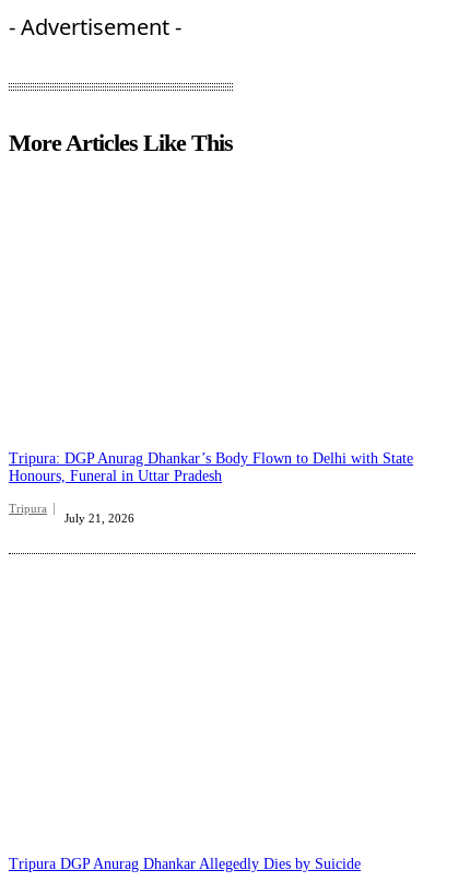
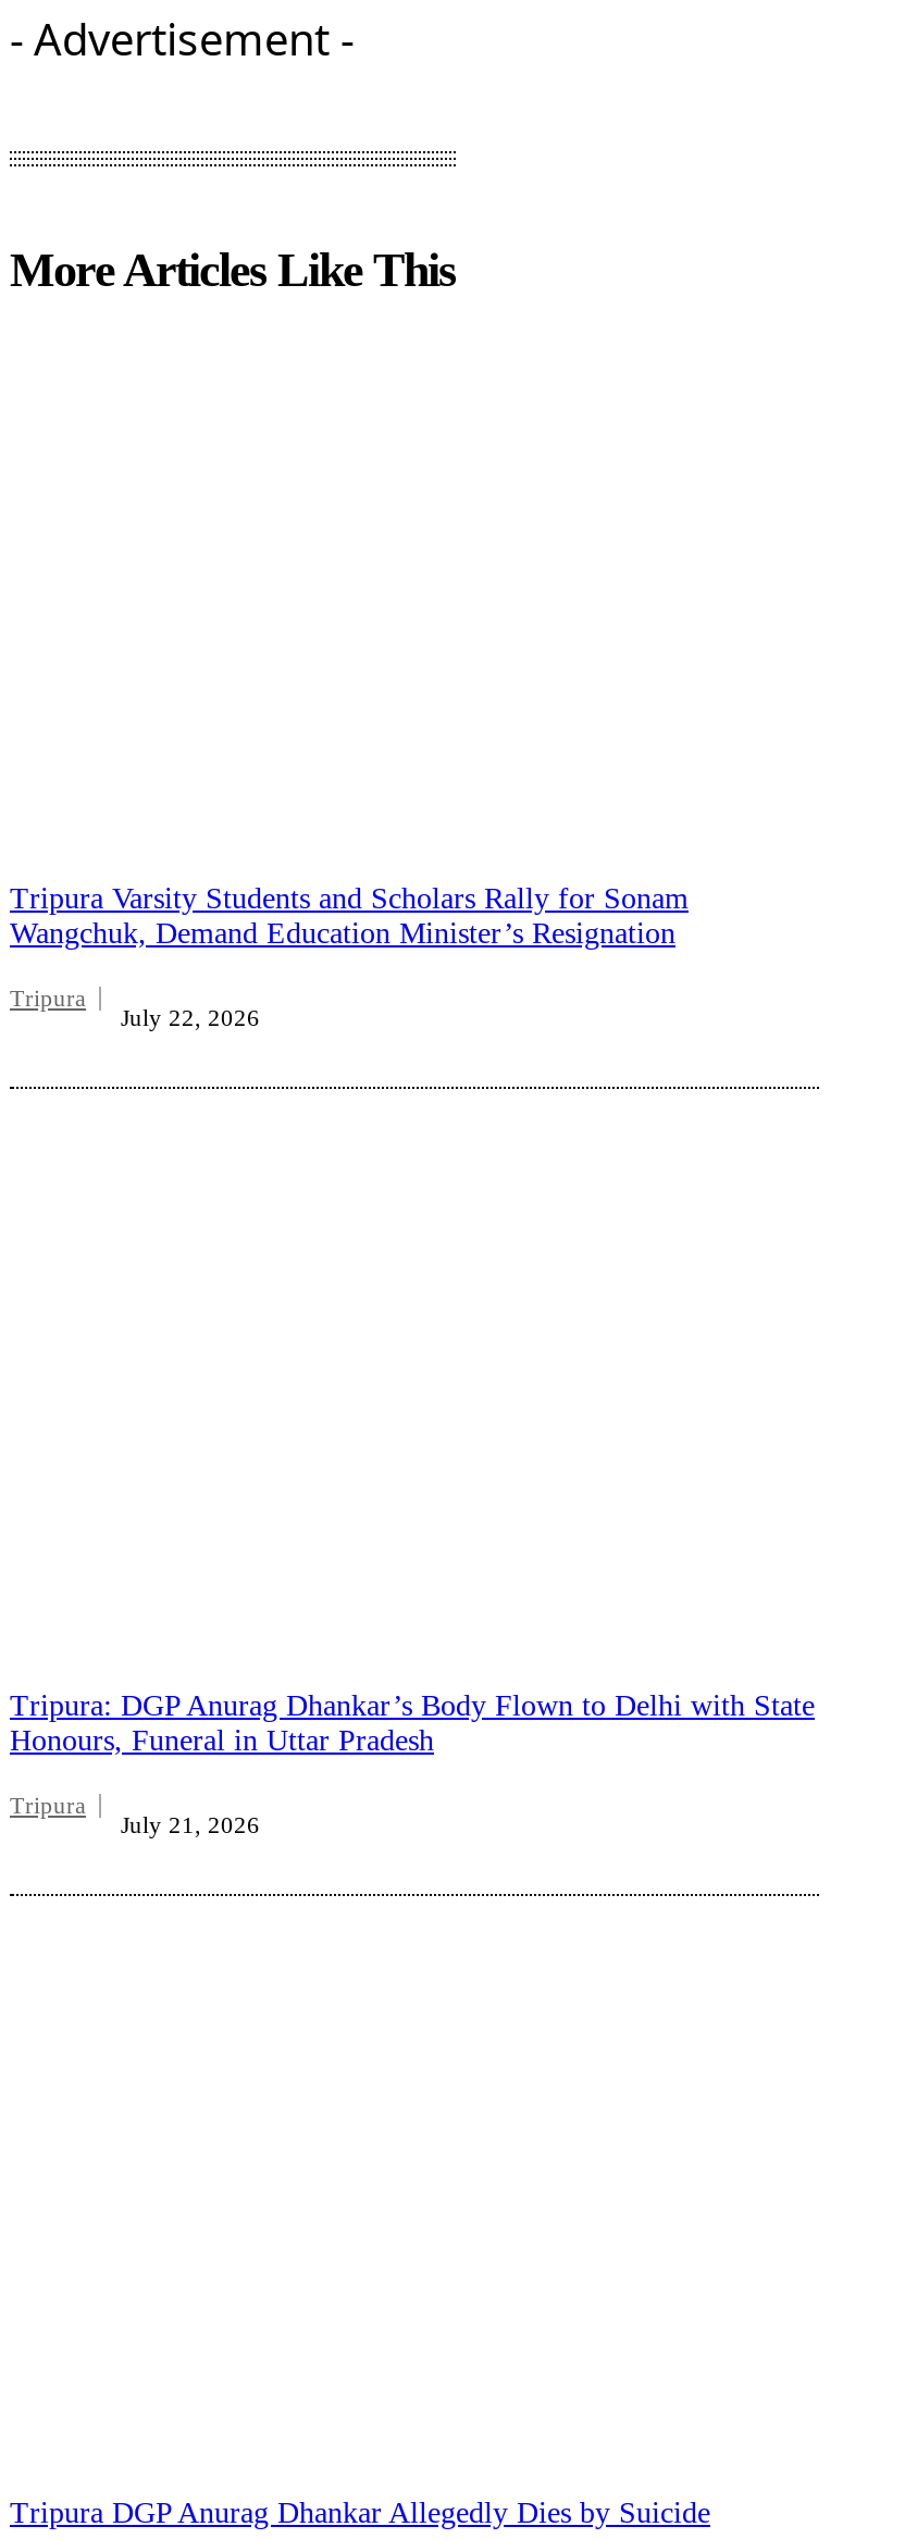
+ Tripura Varsity Students and Scholars Rally for Sonam
+ Wangchuk, Demand Education Minister’s Resignation
+ Tripura
+ July 22, 2026
